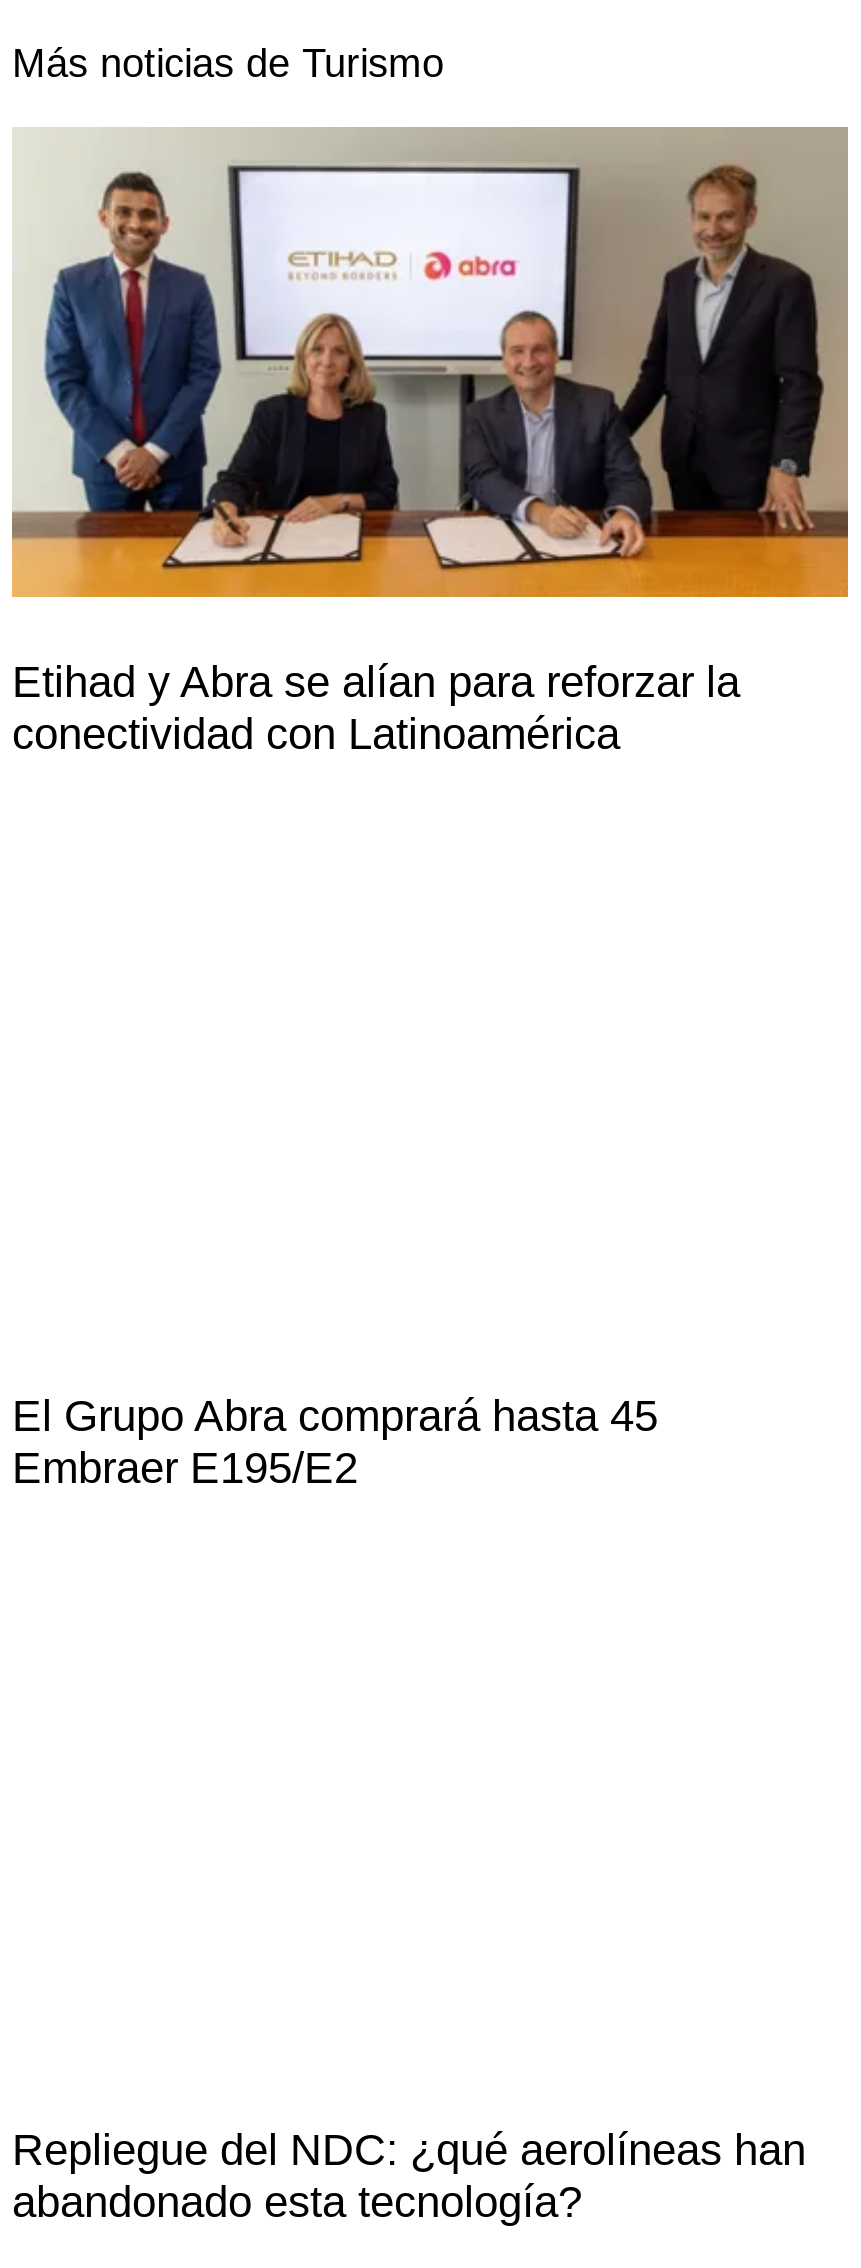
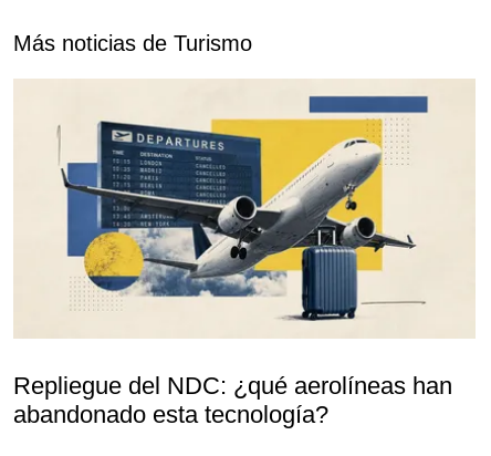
- [image]
+ [image]

- Etihad y Abra se alían para reforzar la
- conectividad con Latinoamérica

- El Grupo Abra comprará hasta 45
- Embraer E195/E2
